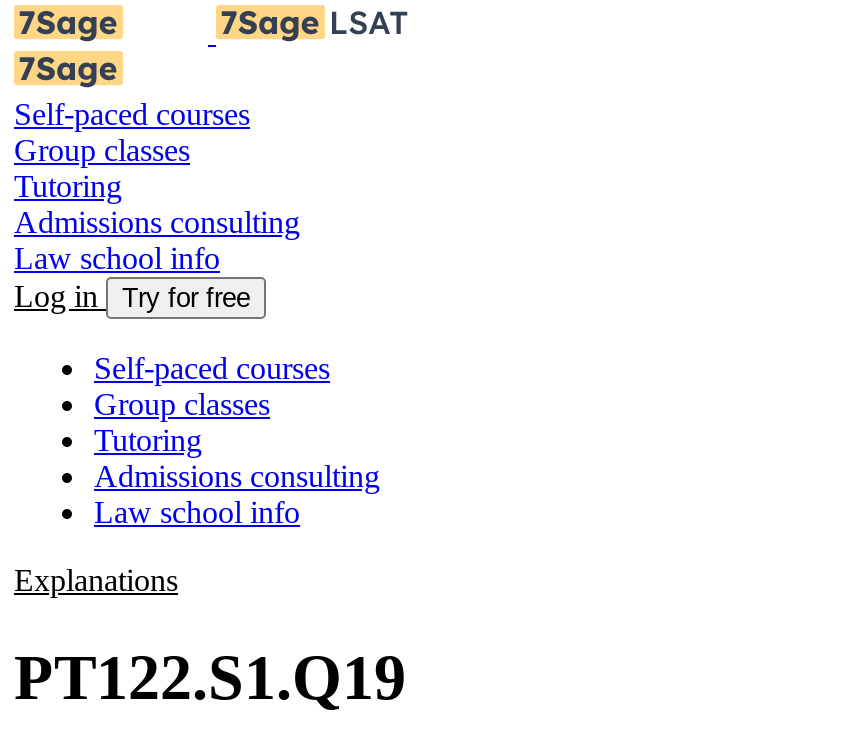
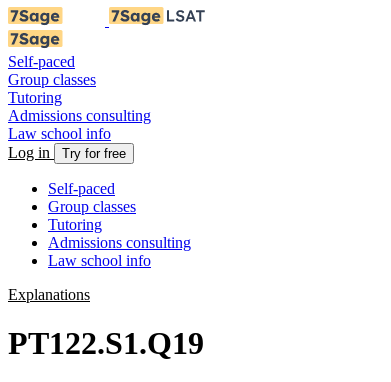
- Self-paced courses
+ Self-paced

- Self-paced courses
+ Self-paced
